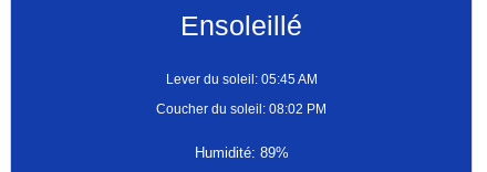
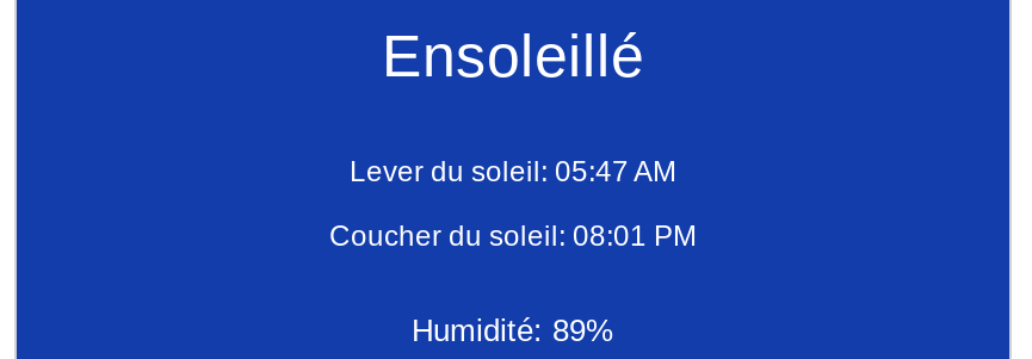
- Lever du soleil: 05:45 AM
+ Lever du soleil: 05:47 AM

- Coucher du soleil: 08:02 PM
+ Coucher du soleil: 08:01 PM
